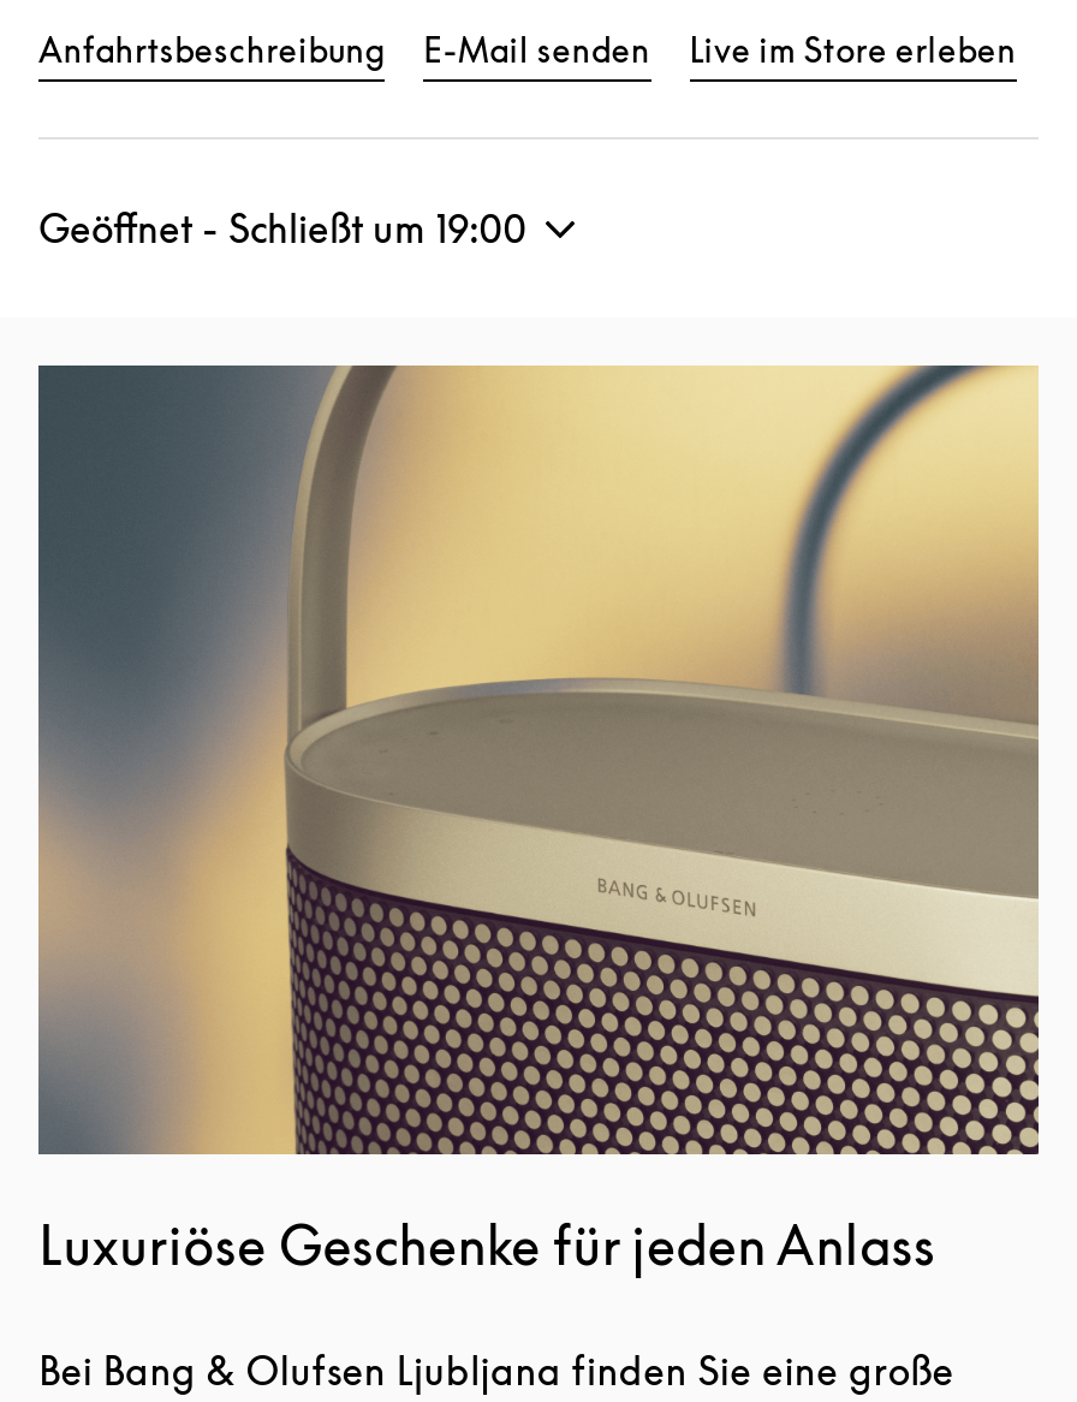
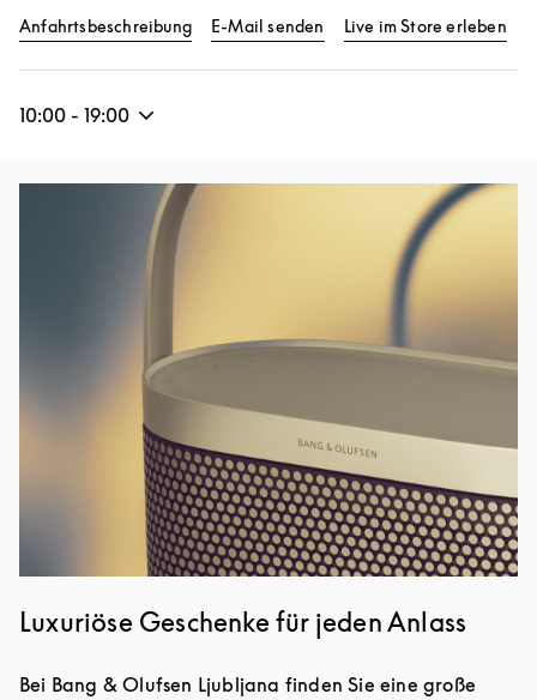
- Geöffnet - Schließt um 19:00
+ 10:00 - 19:00
